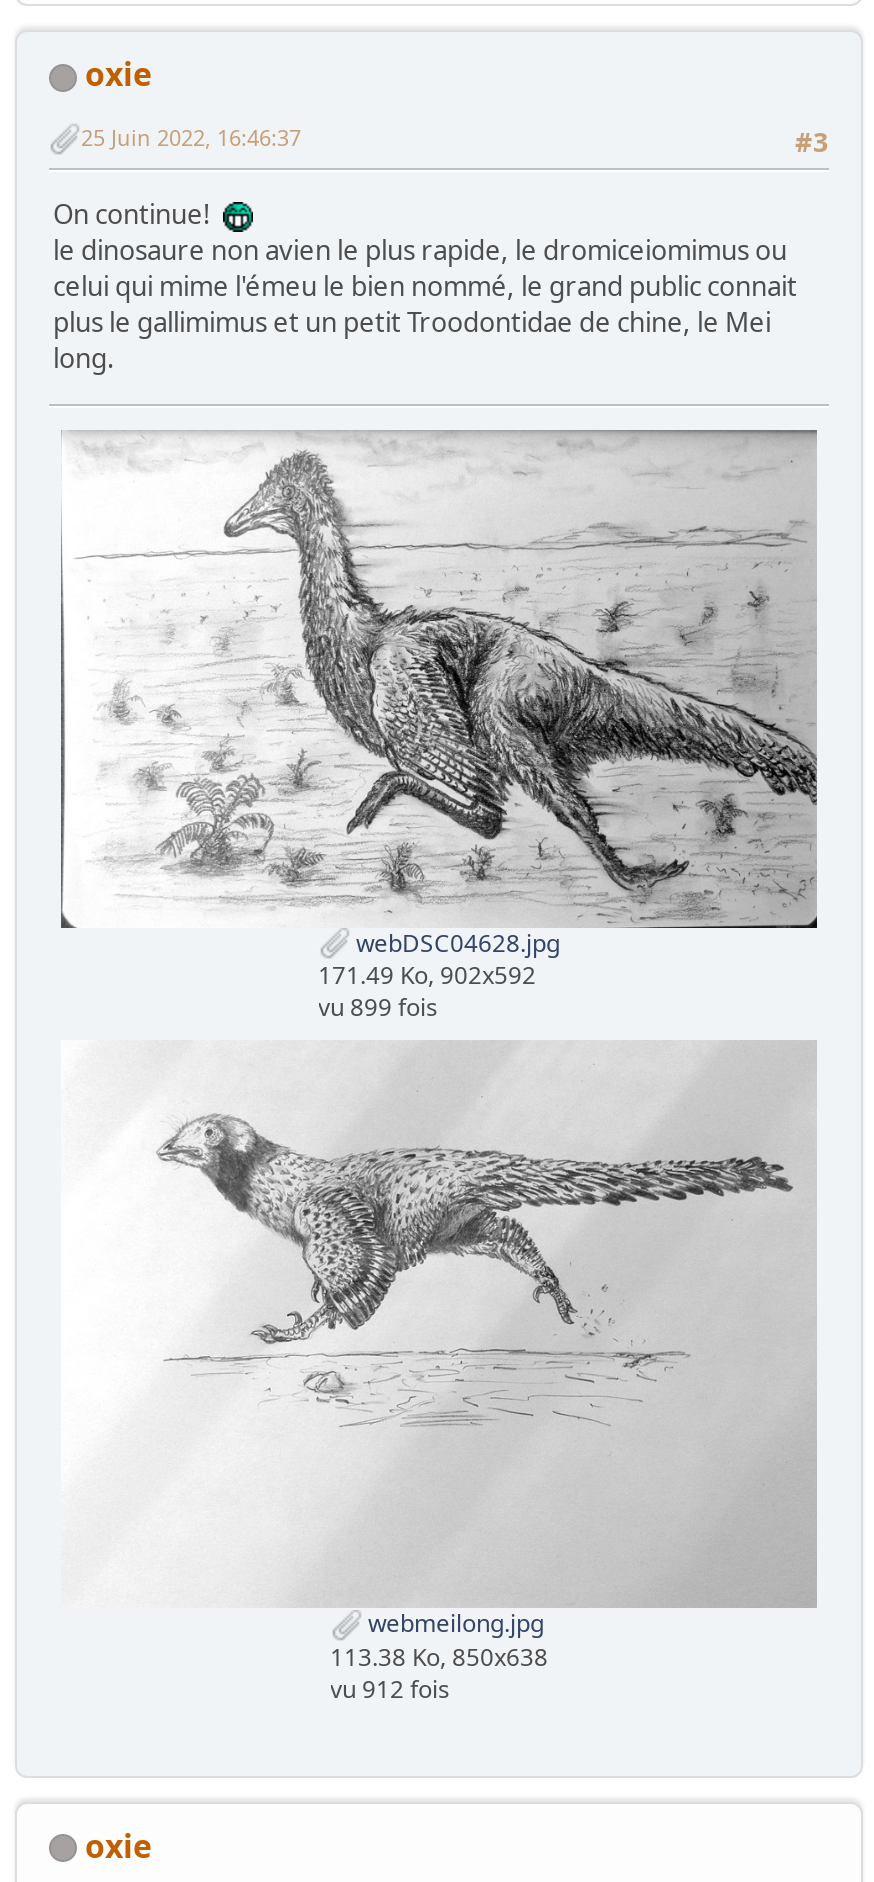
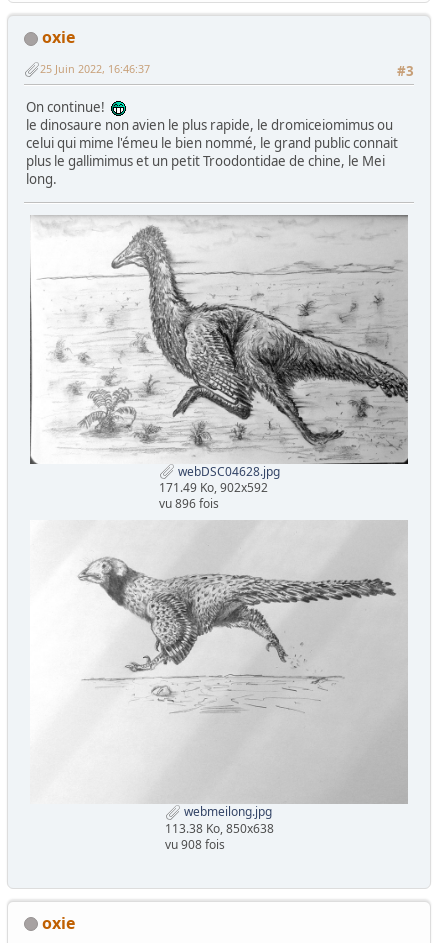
- vu 899 fois
+ vu 896 fois

- vu 912 fois
+ vu 908 fois
